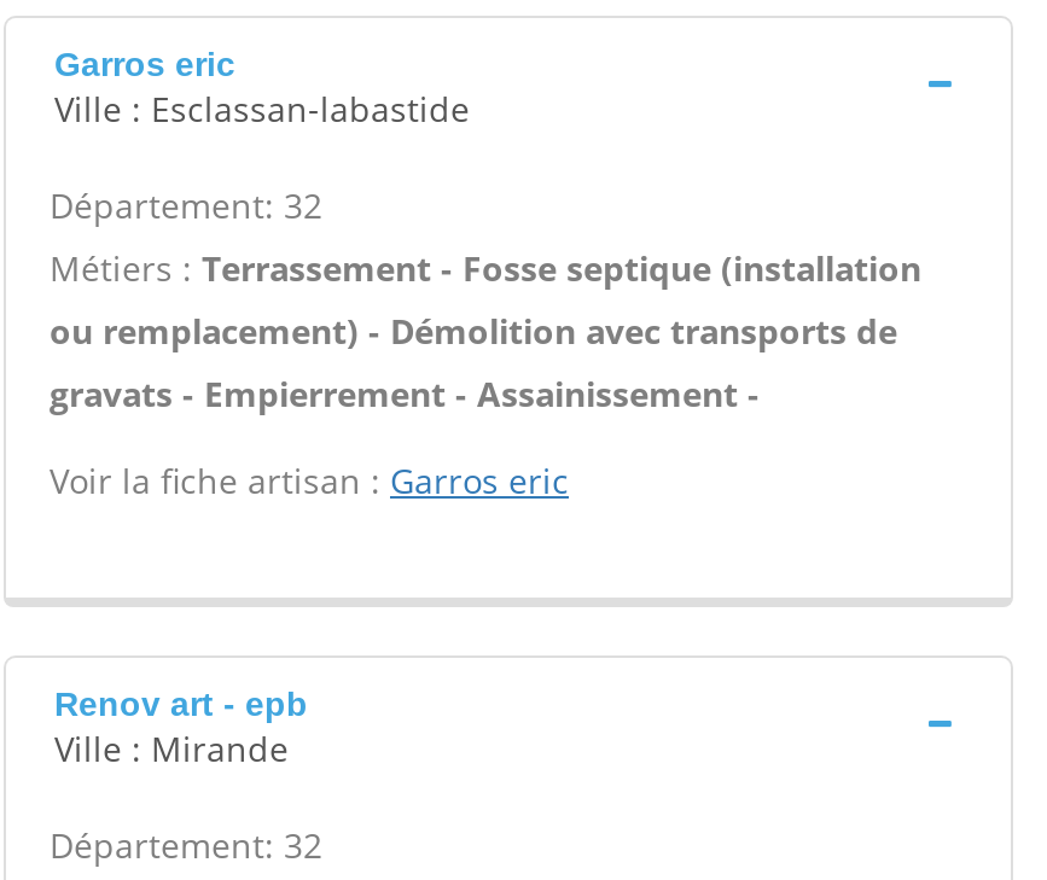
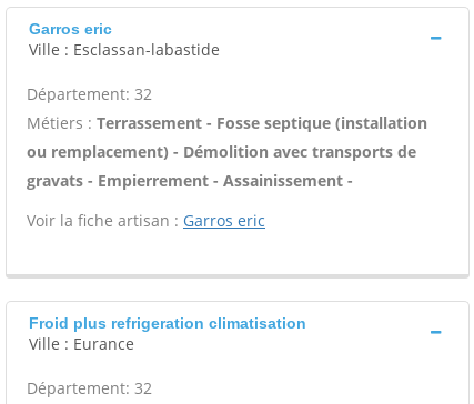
- Renov art - epb
- Ville : Mirande
+ Froid plus refrigeration climatisation
+ Ville : Eurance
